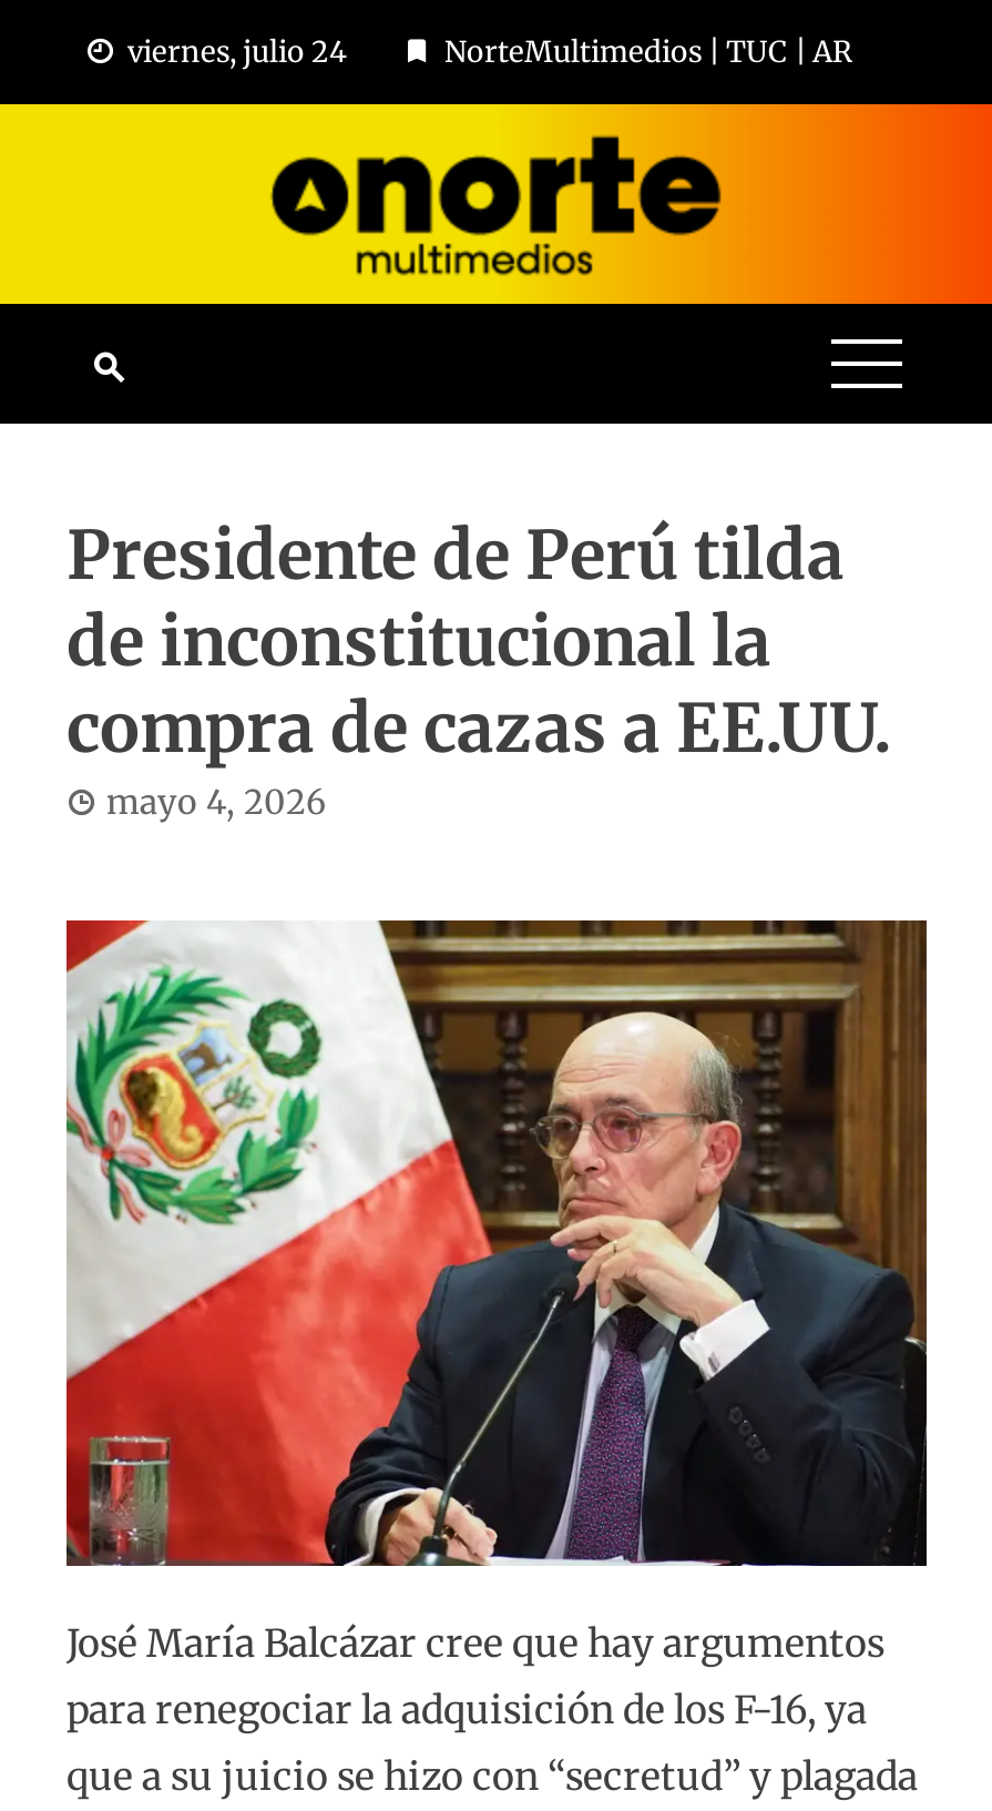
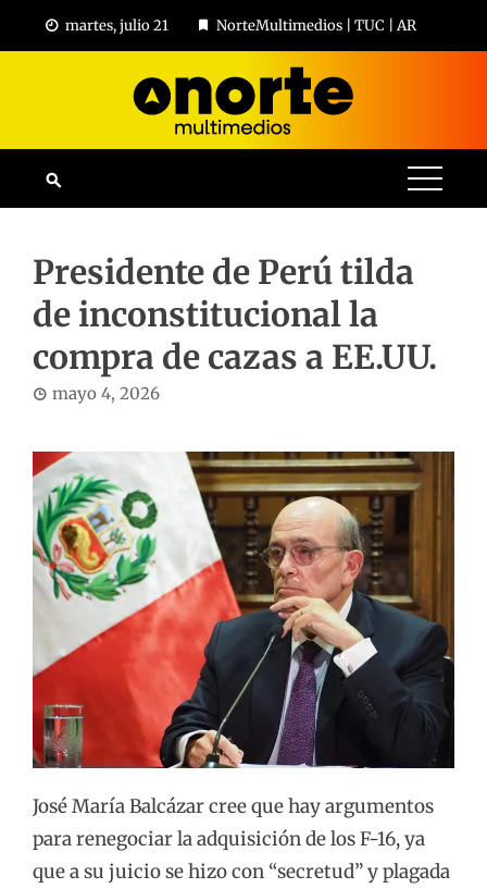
- viernes, julio 24
+ martes, julio 21
